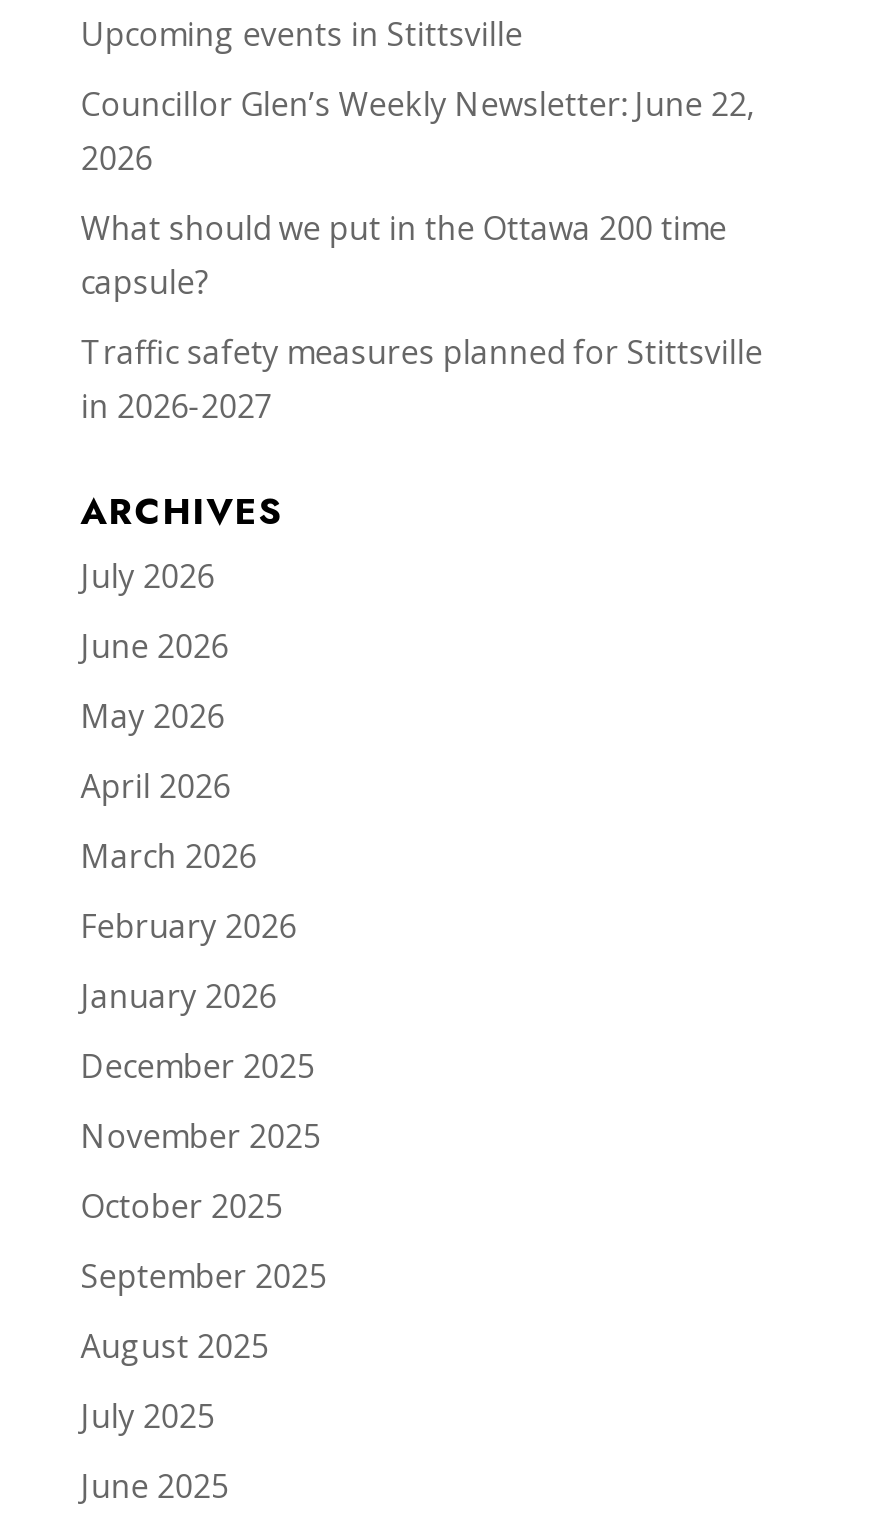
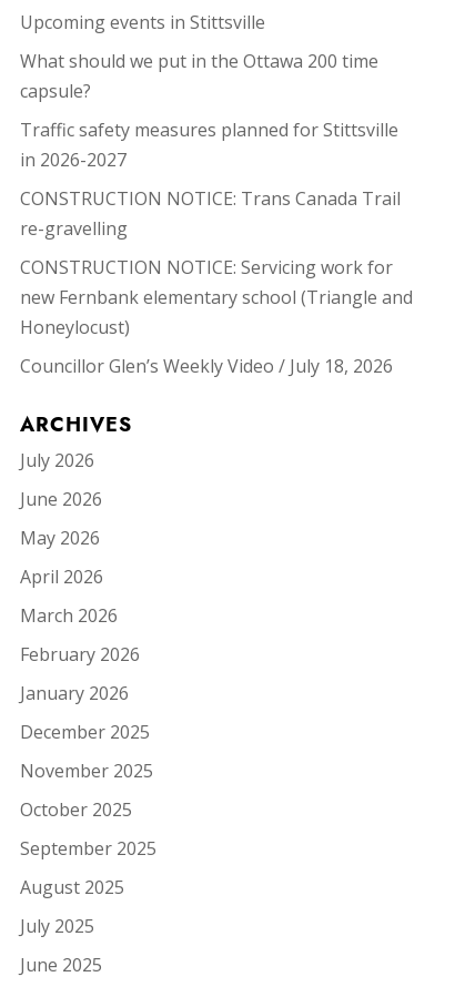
- Councillor Glen’s Weekly Newsletter: June 22,
- 2026

moved up: What should we put in the Ottawa 200 time | capsule? | Traffic safety measures planned for Stittsville | in 2026-2027

+ CONSTRUCTION NOTICE: Trans Canada Trail
+ re-gravelling
+ CONSTRUCTION NOTICE: Servicing work for
+ new Fernbank elementary school (Triangle and
+ Honeylocust)
+ Councillor Glen’s Weekly Video / July 18, 2026
